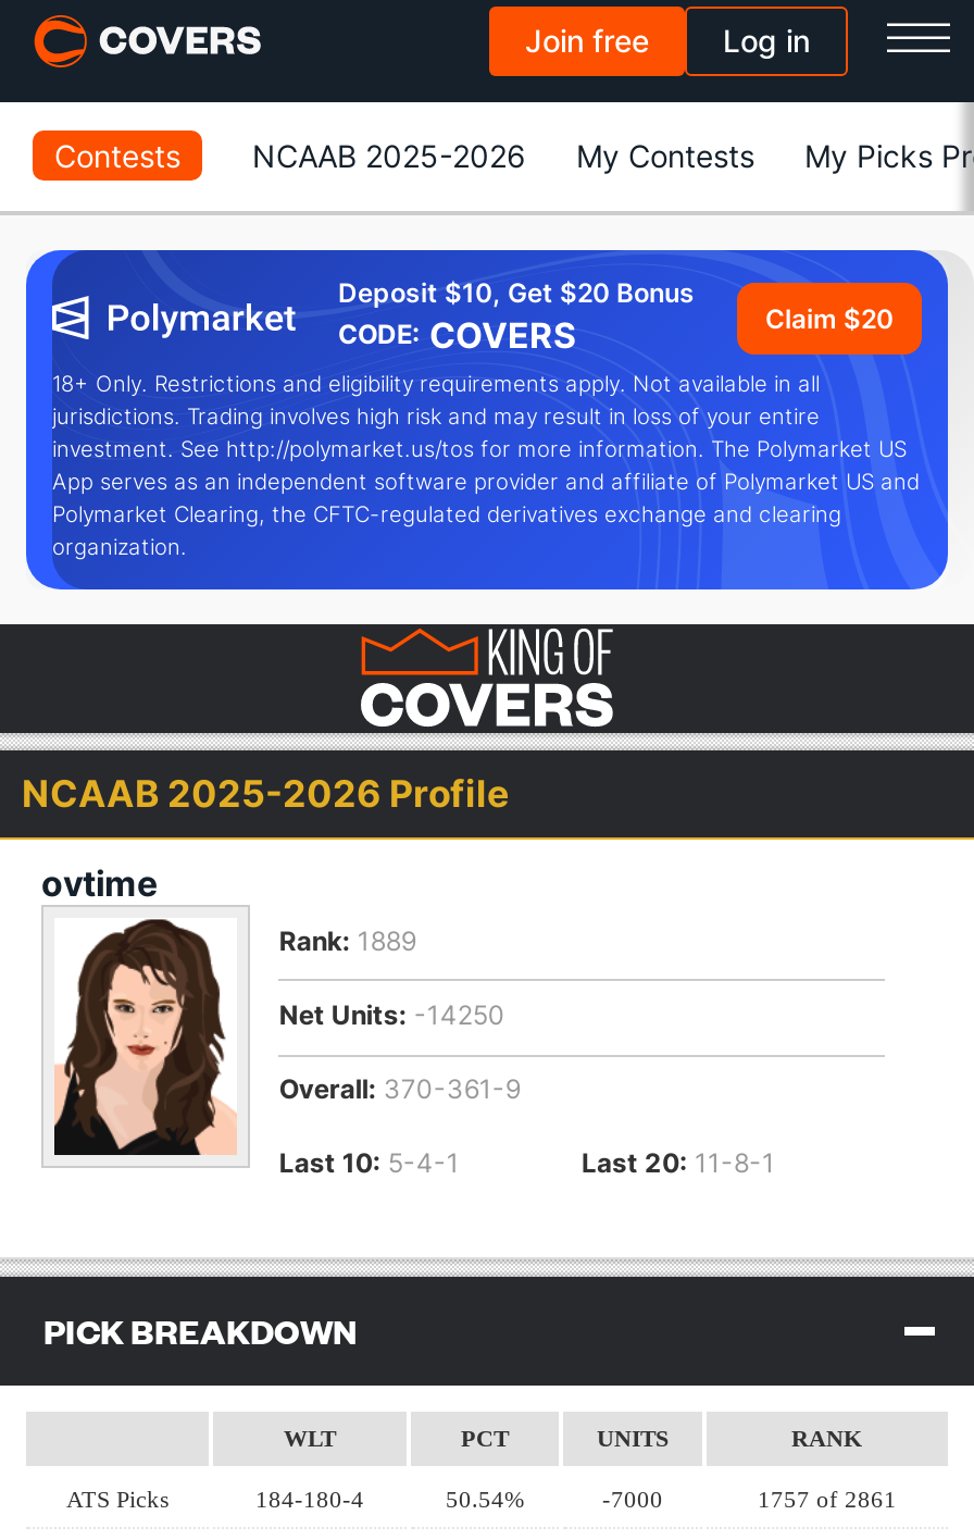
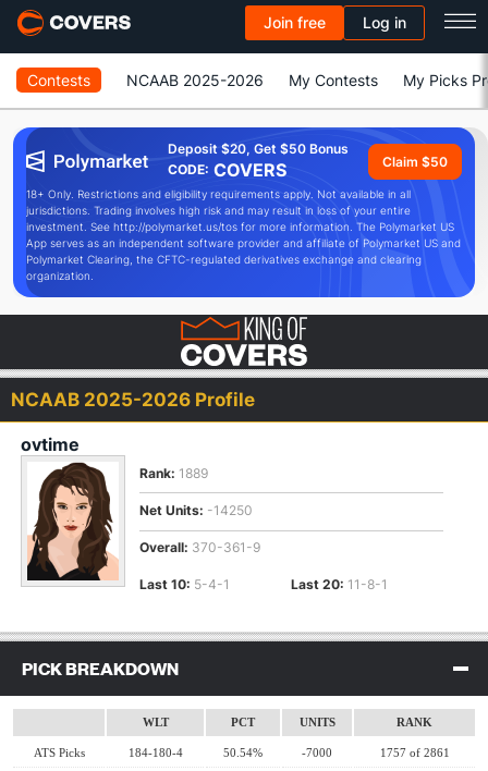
- Deposit $10, Get $20 Bonus
+ Deposit $20, Get $50 Bonus

- Claim $20
+ Claim $50
